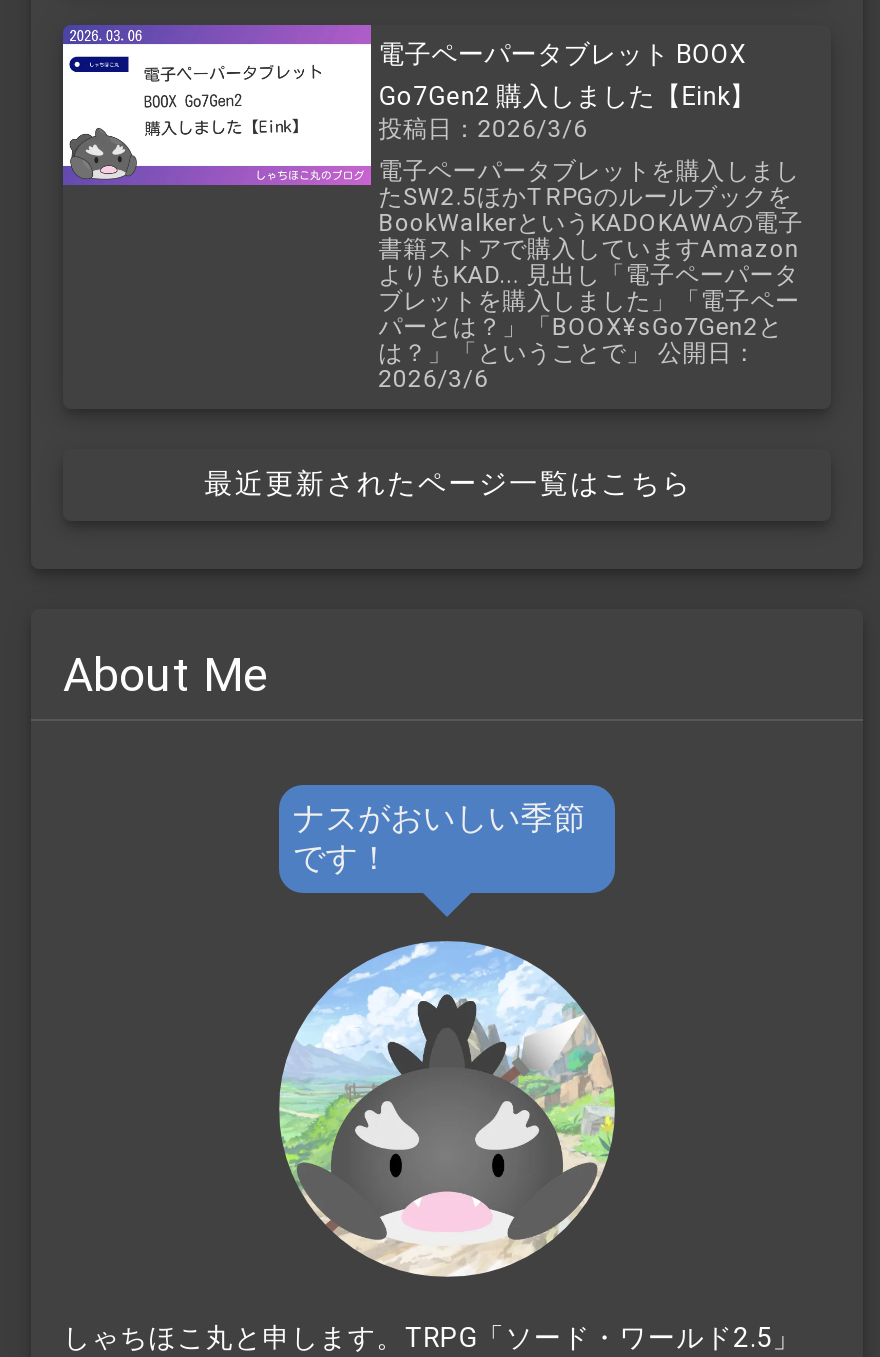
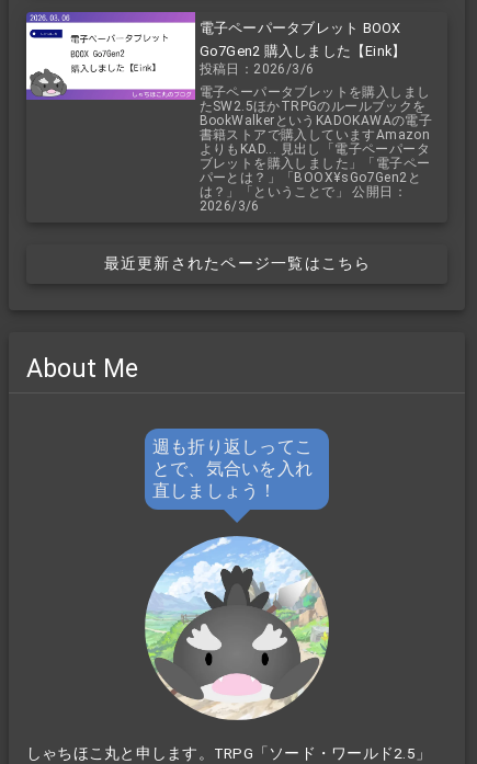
- ナスがおいしい季節
- です！
+ 週も折り返しってこ
+ とで、気合いを入れ
+ 直しましょう！
